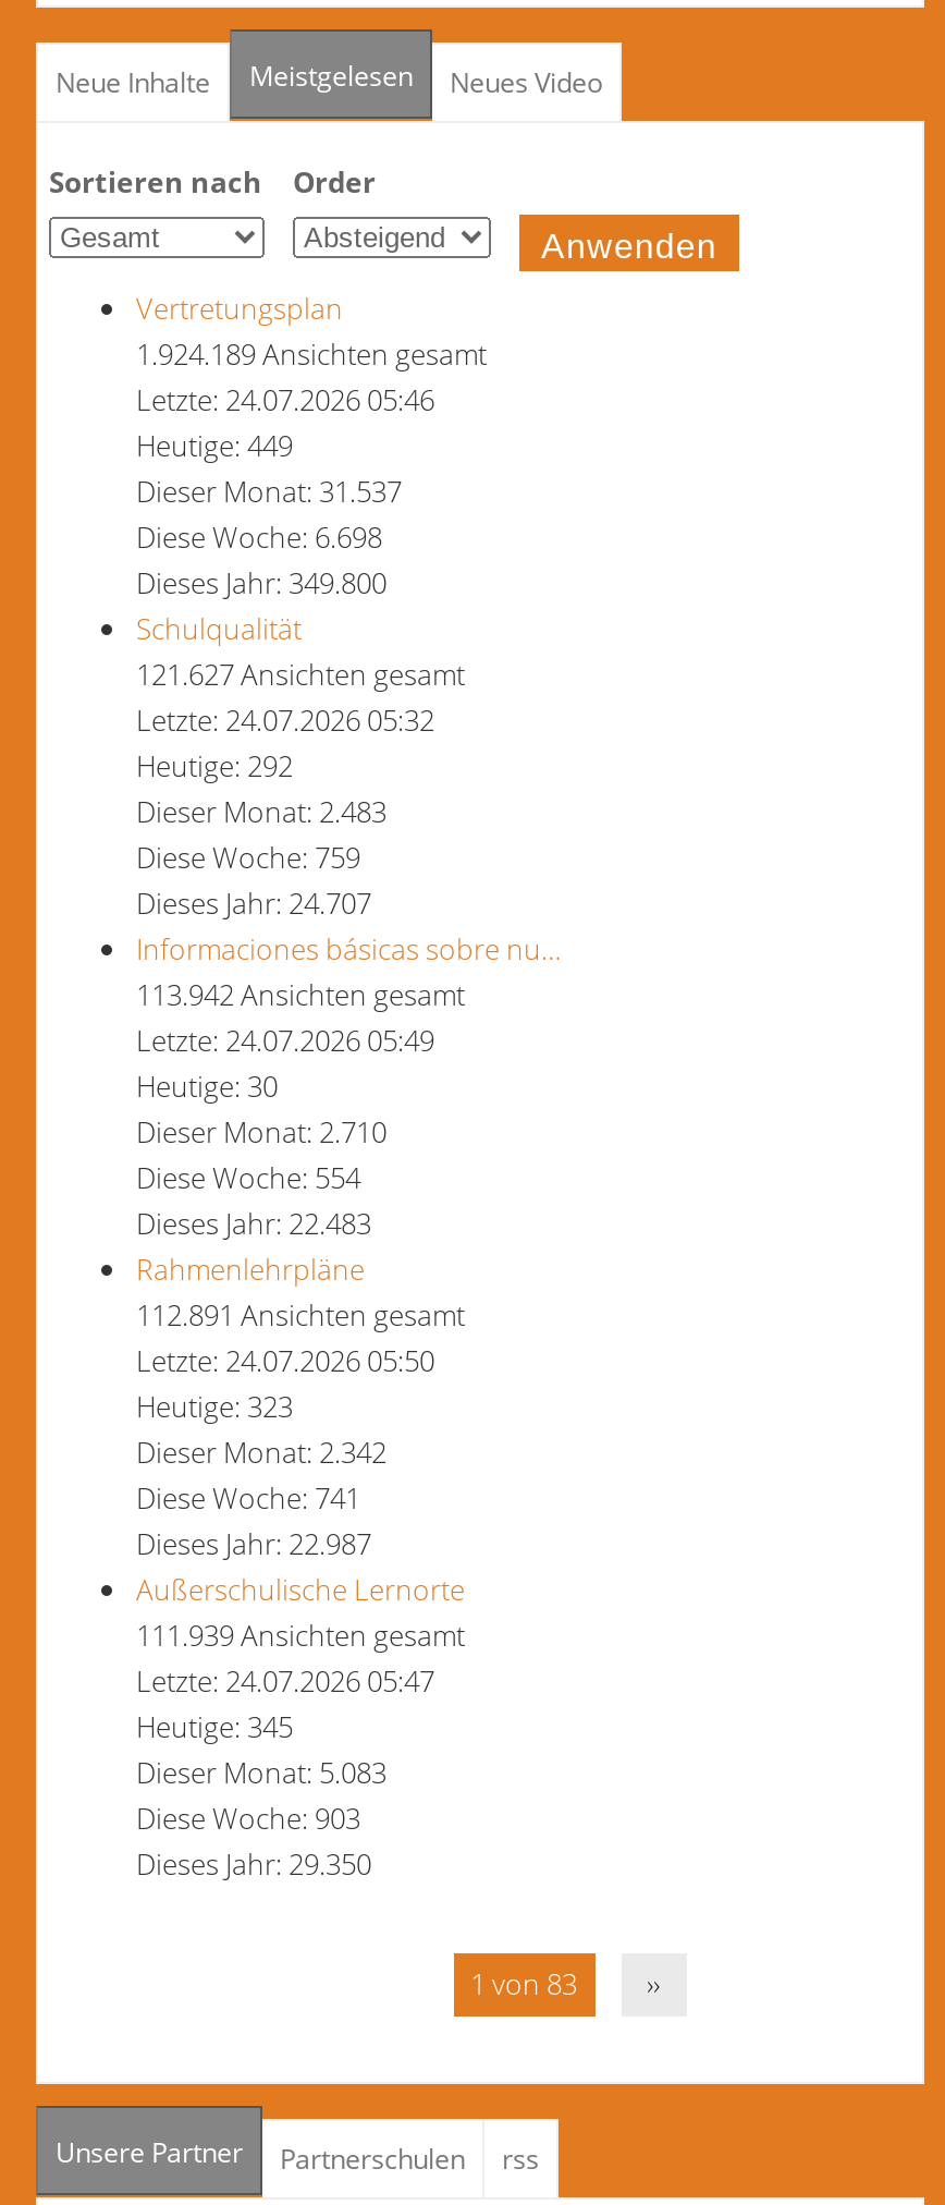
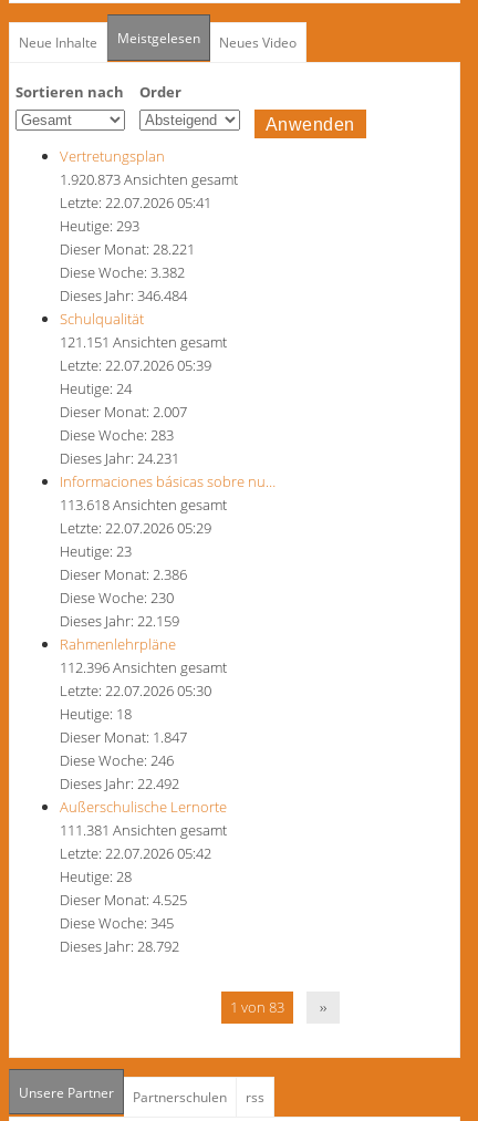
- 1.924.189 Ansichten gesamt
+ 1.920.873 Ansichten gesamt

- Letzte: 24.07.2026 05:46
+ Letzte: 22.07.2026 05:41

- Heutige: 449
+ Heutige: 293

- Dieser Monat: 31.537
+ Dieser Monat: 28.221

- Diese Woche: 6.698
+ Diese Woche: 3.382

- Dieses Jahr: 349.800
+ Dieses Jahr: 346.484

- 121.627 Ansichten gesamt
+ 121.151 Ansichten gesamt

- Letzte: 24.07.2026 05:32
+ Letzte: 22.07.2026 05:39

- Heutige: 292
+ Heutige: 24

- Dieser Monat: 2.483
+ Dieser Monat: 2.007

- Diese Woche: 759
+ Diese Woche: 283

- Dieses Jahr: 24.707
+ Dieses Jahr: 24.231

- 113.942 Ansichten gesamt
+ 113.618 Ansichten gesamt

- Letzte: 24.07.2026 05:49
+ Letzte: 22.07.2026 05:29

- Heutige: 30
+ Heutige: 23

- Dieser Monat: 2.710
+ Dieser Monat: 2.386

- Diese Woche: 554
+ Diese Woche: 230

- Dieses Jahr: 22.483
+ Dieses Jahr: 22.159

- 112.891 Ansichten gesamt
+ 112.396 Ansichten gesamt

- Letzte: 24.07.2026 05:50
+ Letzte: 22.07.2026 05:30

- Heutige: 323
+ Heutige: 18

- Dieser Monat: 2.342
+ Dieser Monat: 1.847

- Diese Woche: 741
+ Diese Woche: 246

- Dieses Jahr: 22.987
+ Dieses Jahr: 22.492

- 111.939 Ansichten gesamt
+ 111.381 Ansichten gesamt

- Letzte: 24.07.2026 05:47
+ Letzte: 22.07.2026 05:42

- Heutige: 345
+ Heutige: 28

- Dieser Monat: 5.083
+ Dieser Monat: 4.525

- Diese Woche: 903
+ Diese Woche: 345

- Dieses Jahr: 29.350
+ Dieses Jahr: 28.792
